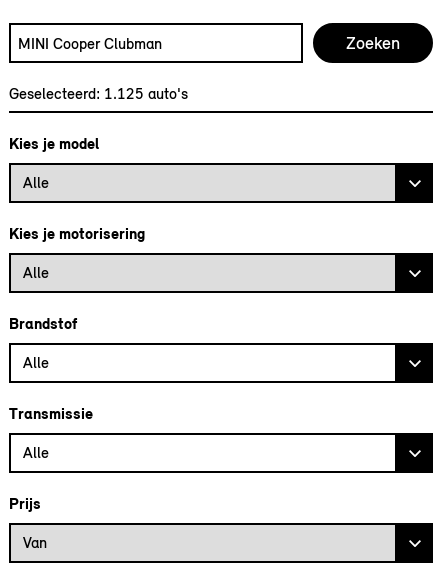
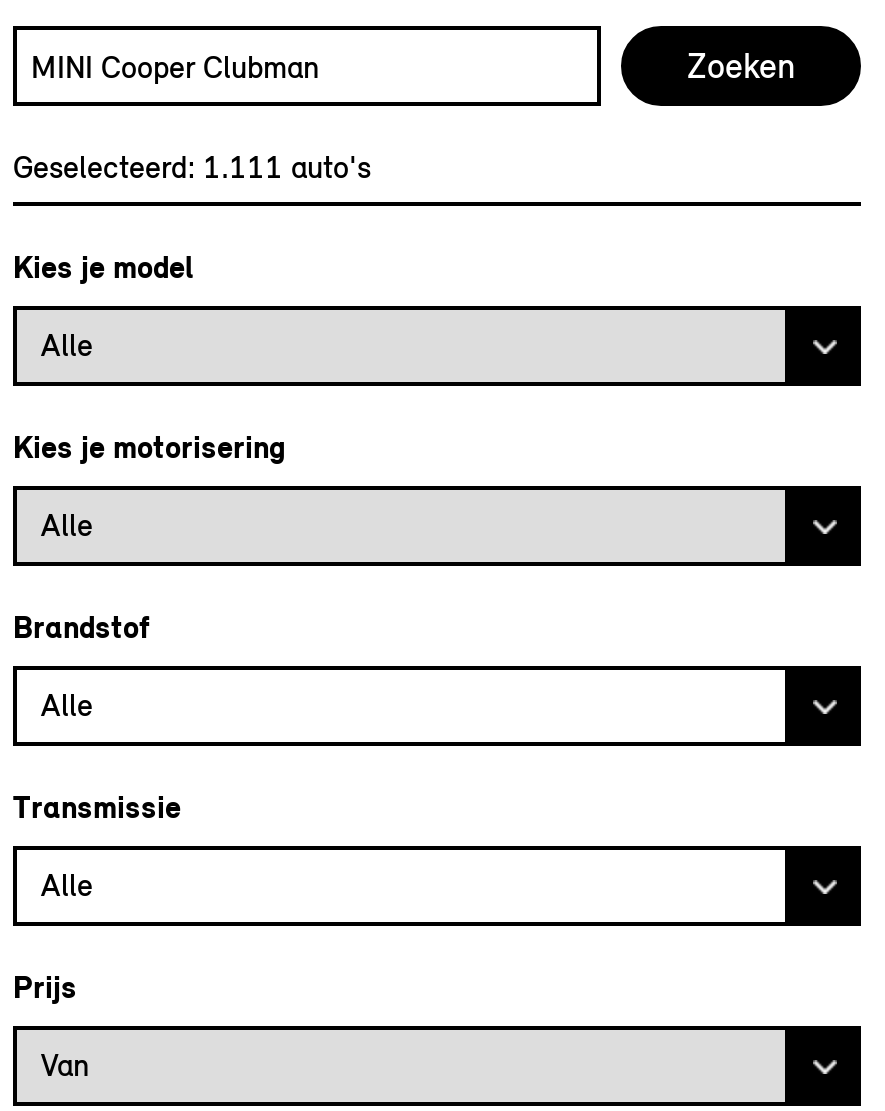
- Geselecteerd: 1.125 auto's
+ Geselecteerd: 1.111 auto's
